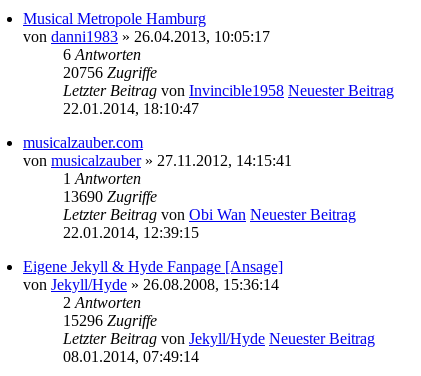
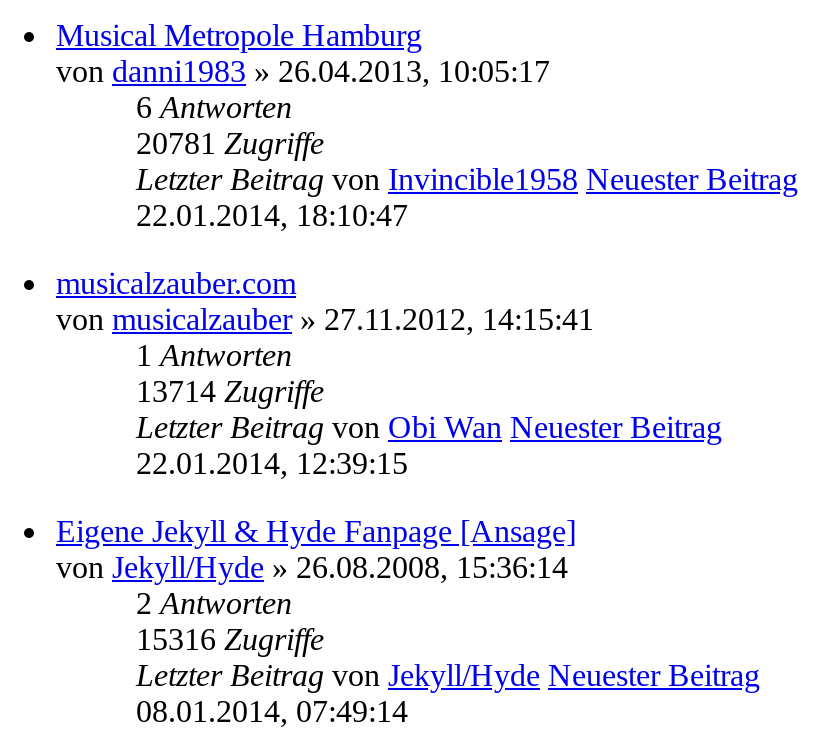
- 20756 Zugriffe
+ 20781 Zugriffe

- 13690 Zugriffe
+ 13714 Zugriffe

- 15296 Zugriffe
+ 15316 Zugriffe
